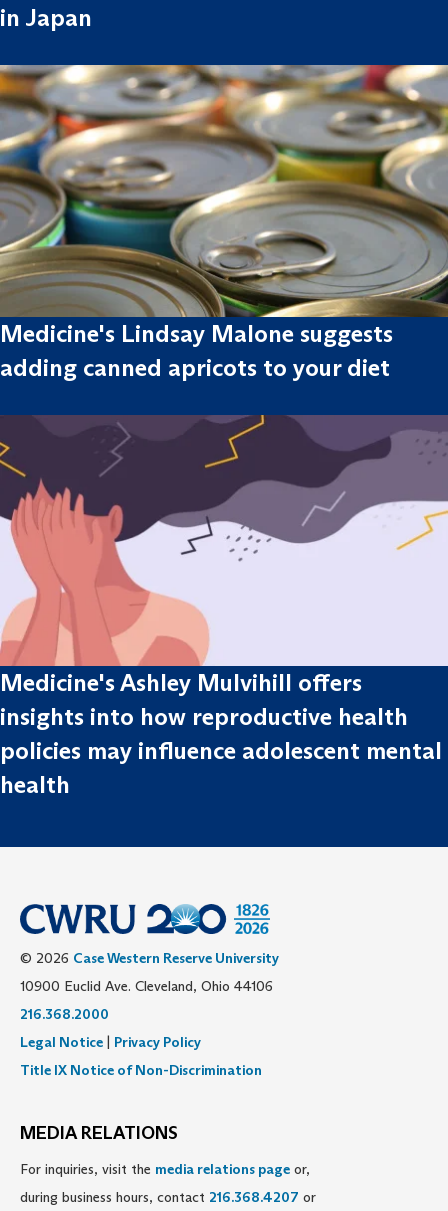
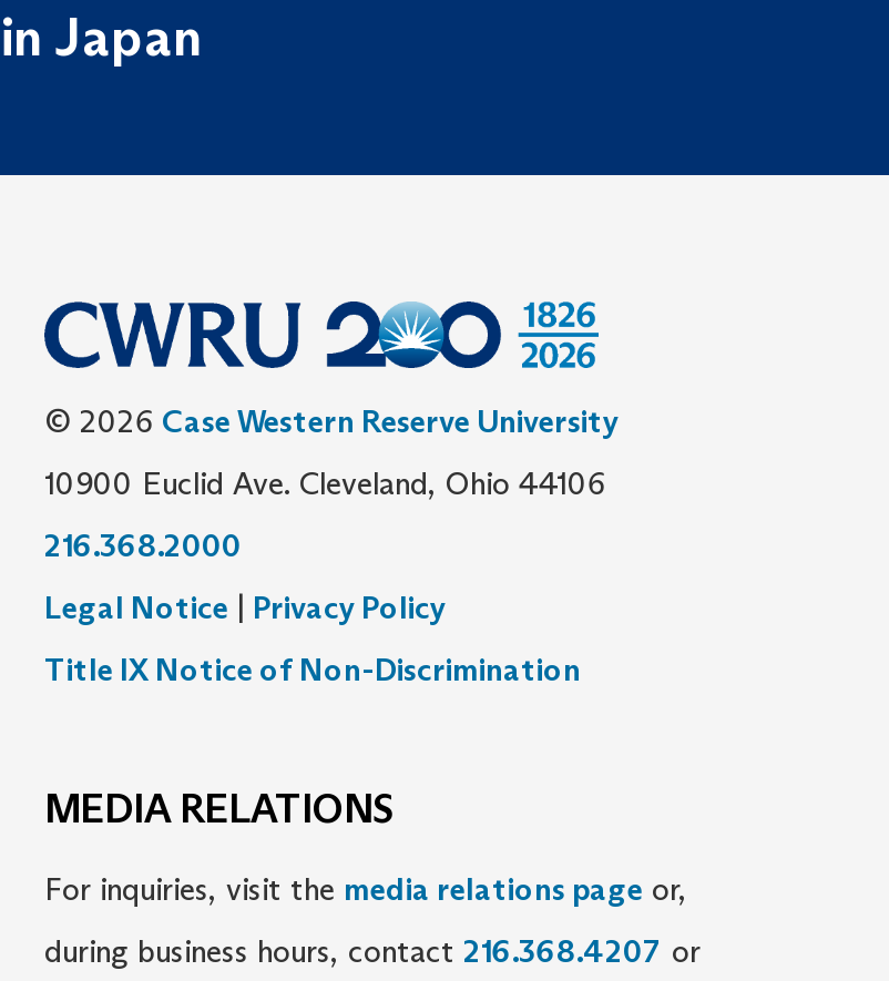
- [image]
- Medicine's Lindsay Malone suggests
- adding canned apricots to your diet

- [image]
- Medicine's Ashley Mulvihill offers
- insights into how reproductive health
- policies may influence adolescent mental
- health
